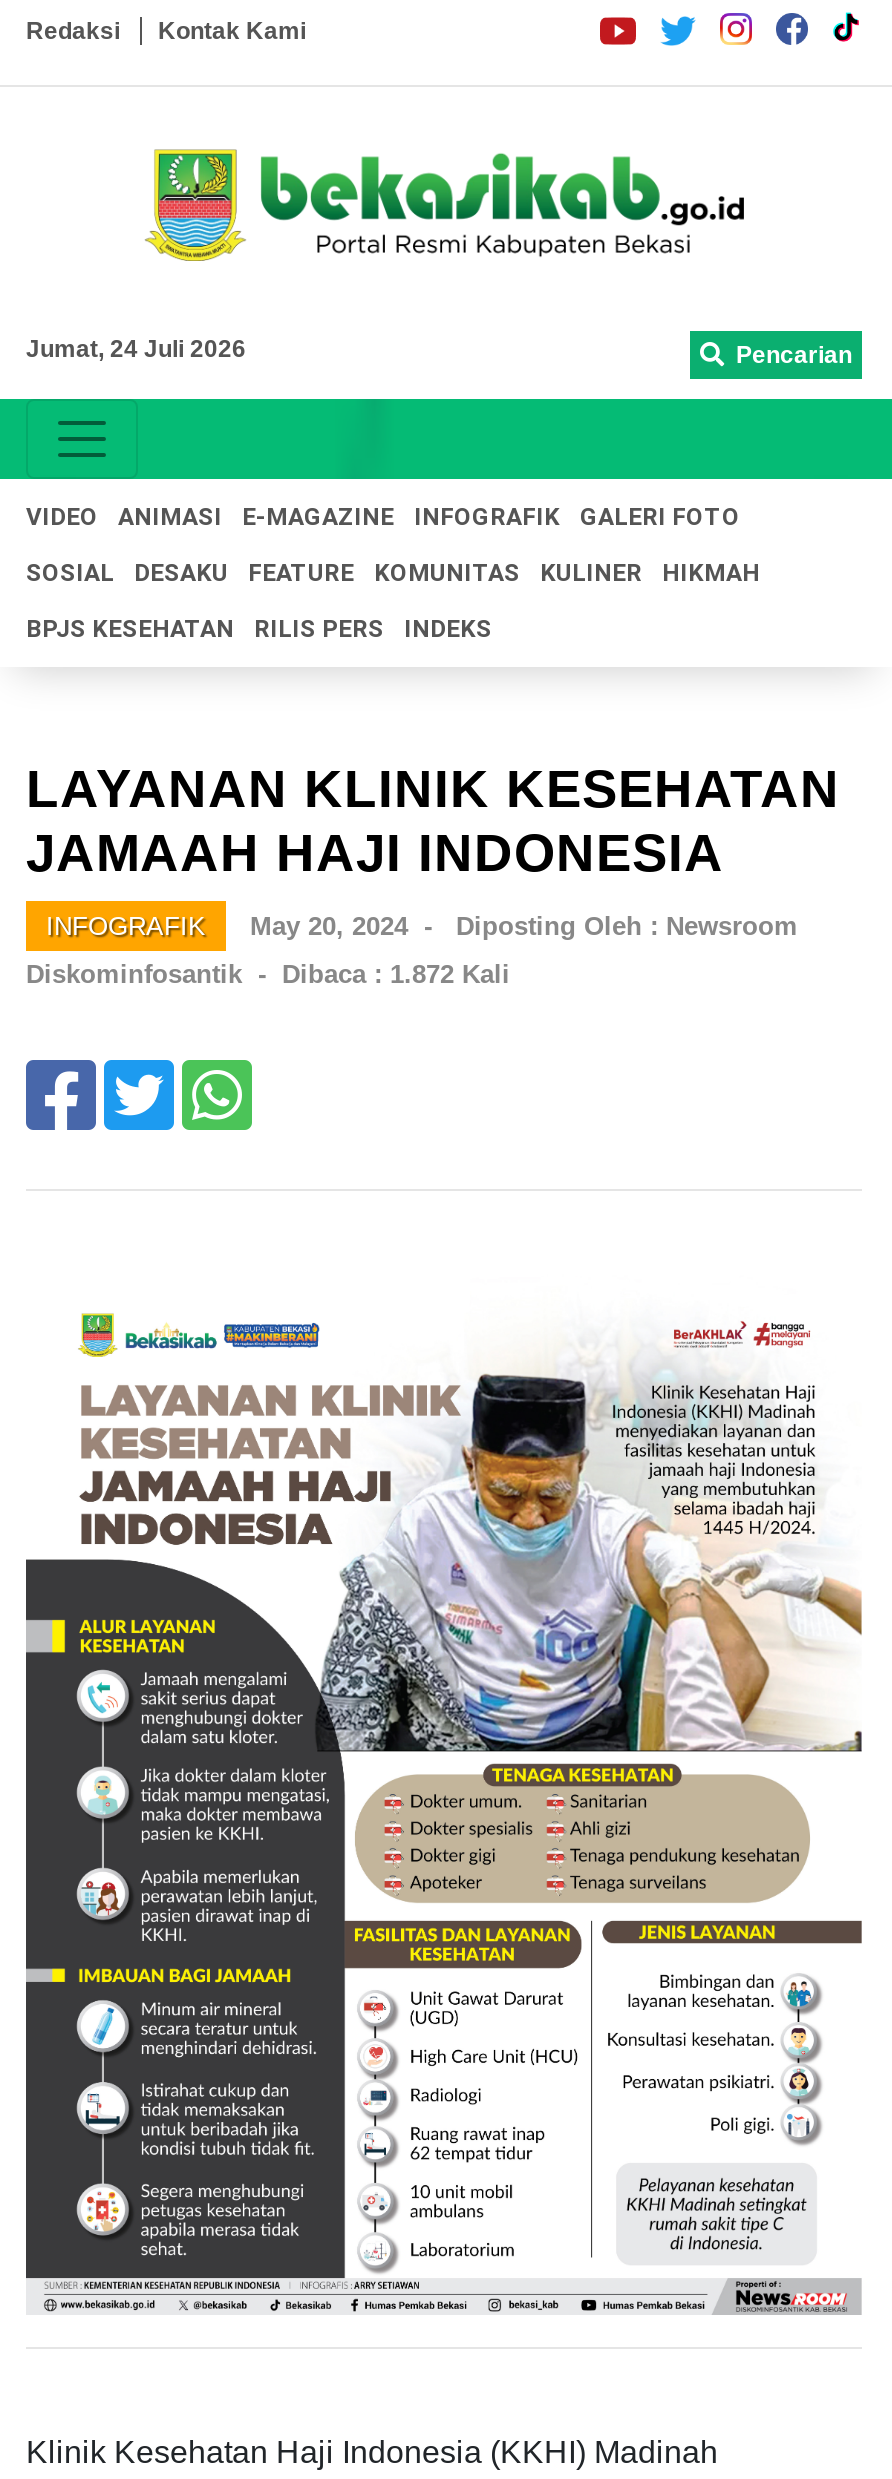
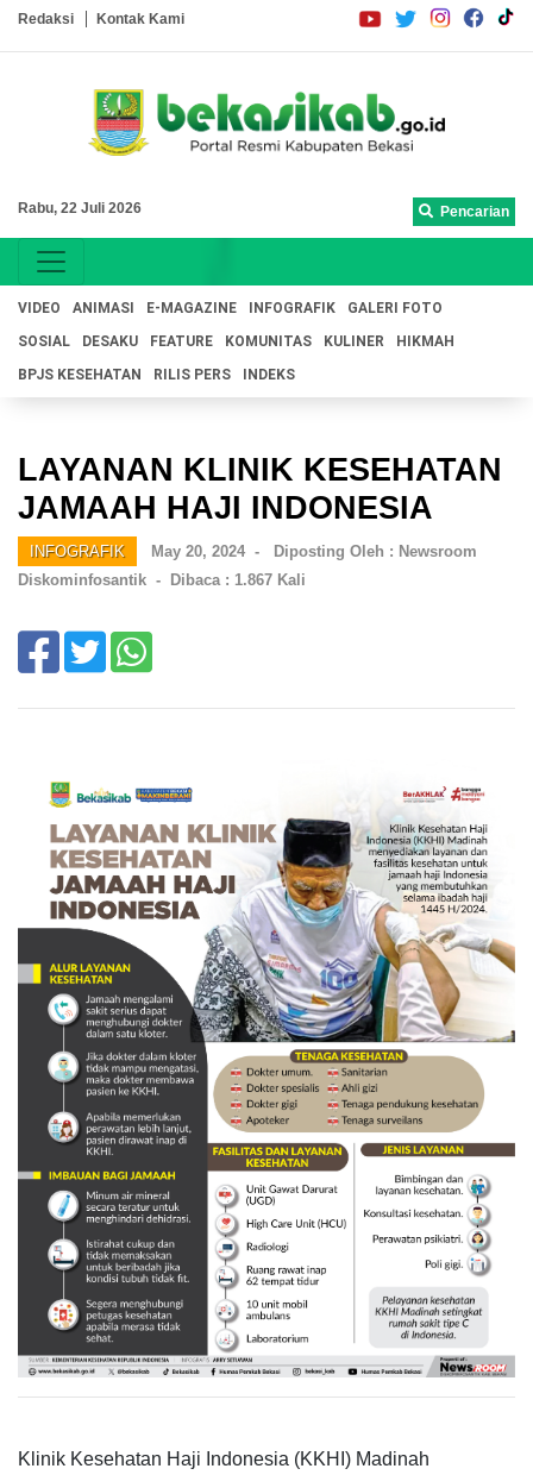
- Jumat, 24 Juli 2026
+ Rabu, 22 Juli 2026

- Diskominfosantik - Dibaca : 1.872 Kali
+ Diskominfosantik - Dibaca : 1.867 Kali
